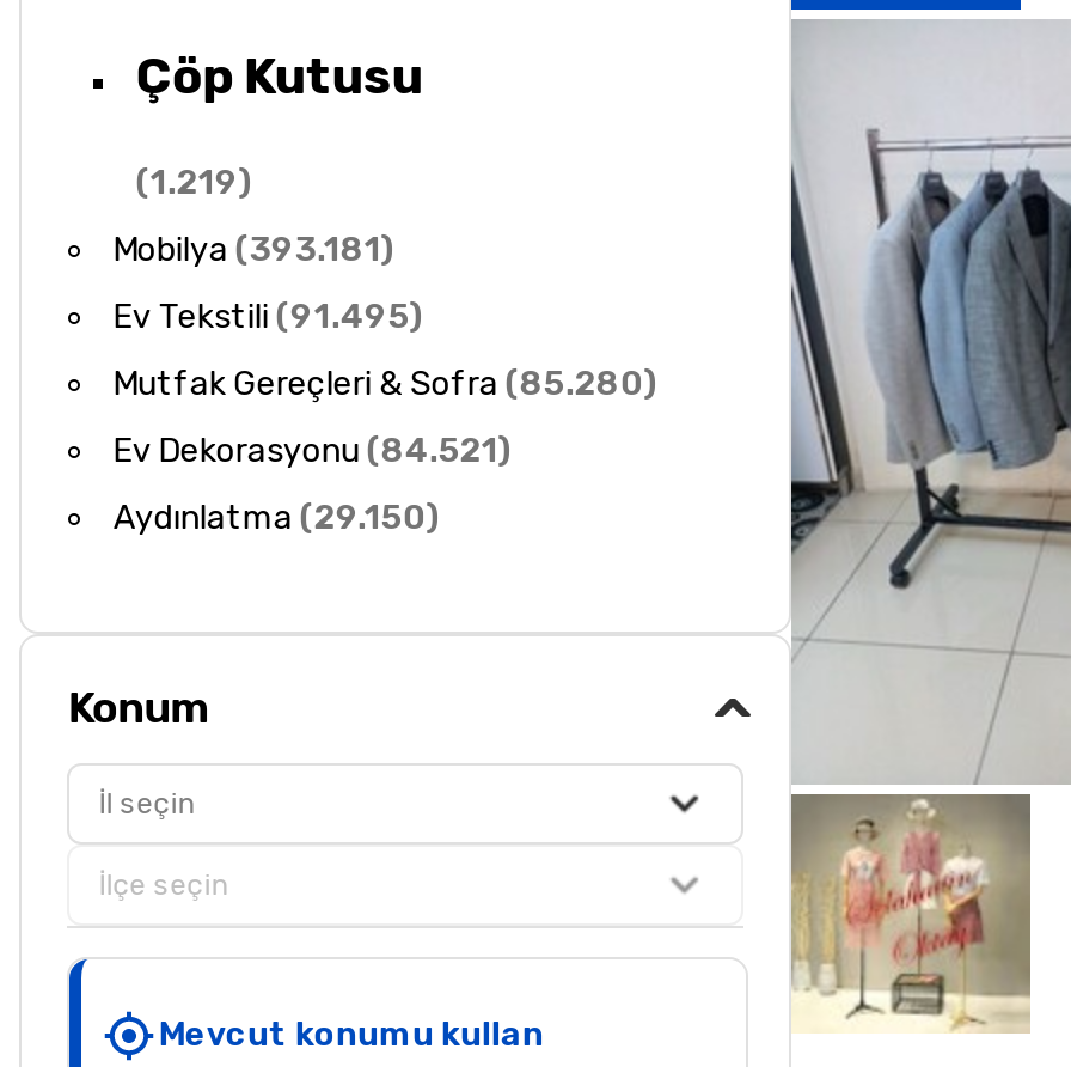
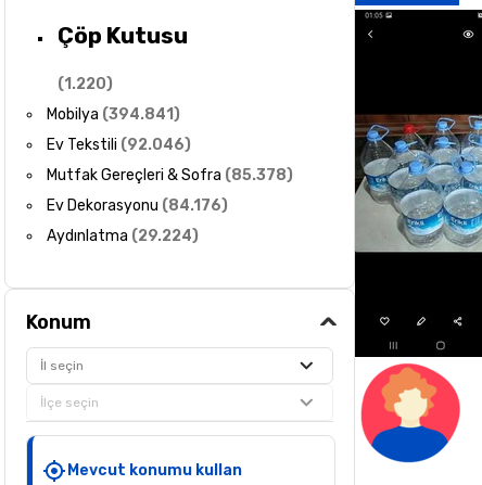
- [image]
+ [image]

- (1.219)
+ (1.220)

- Mobilya (393.181)
+ Mobilya (394.841)

- Ev Tekstili (91.495)
+ Ev Tekstili (92.046)

- Mutfak Gereçleri & Sofra (85.280)
+ Mutfak Gereçleri & Sofra (85.378)

- Ev Dekorasyonu (84.521)
+ Ev Dekorasyonu (84.176)

- Aydınlatma (29.150)
+ Aydınlatma (29.224)
